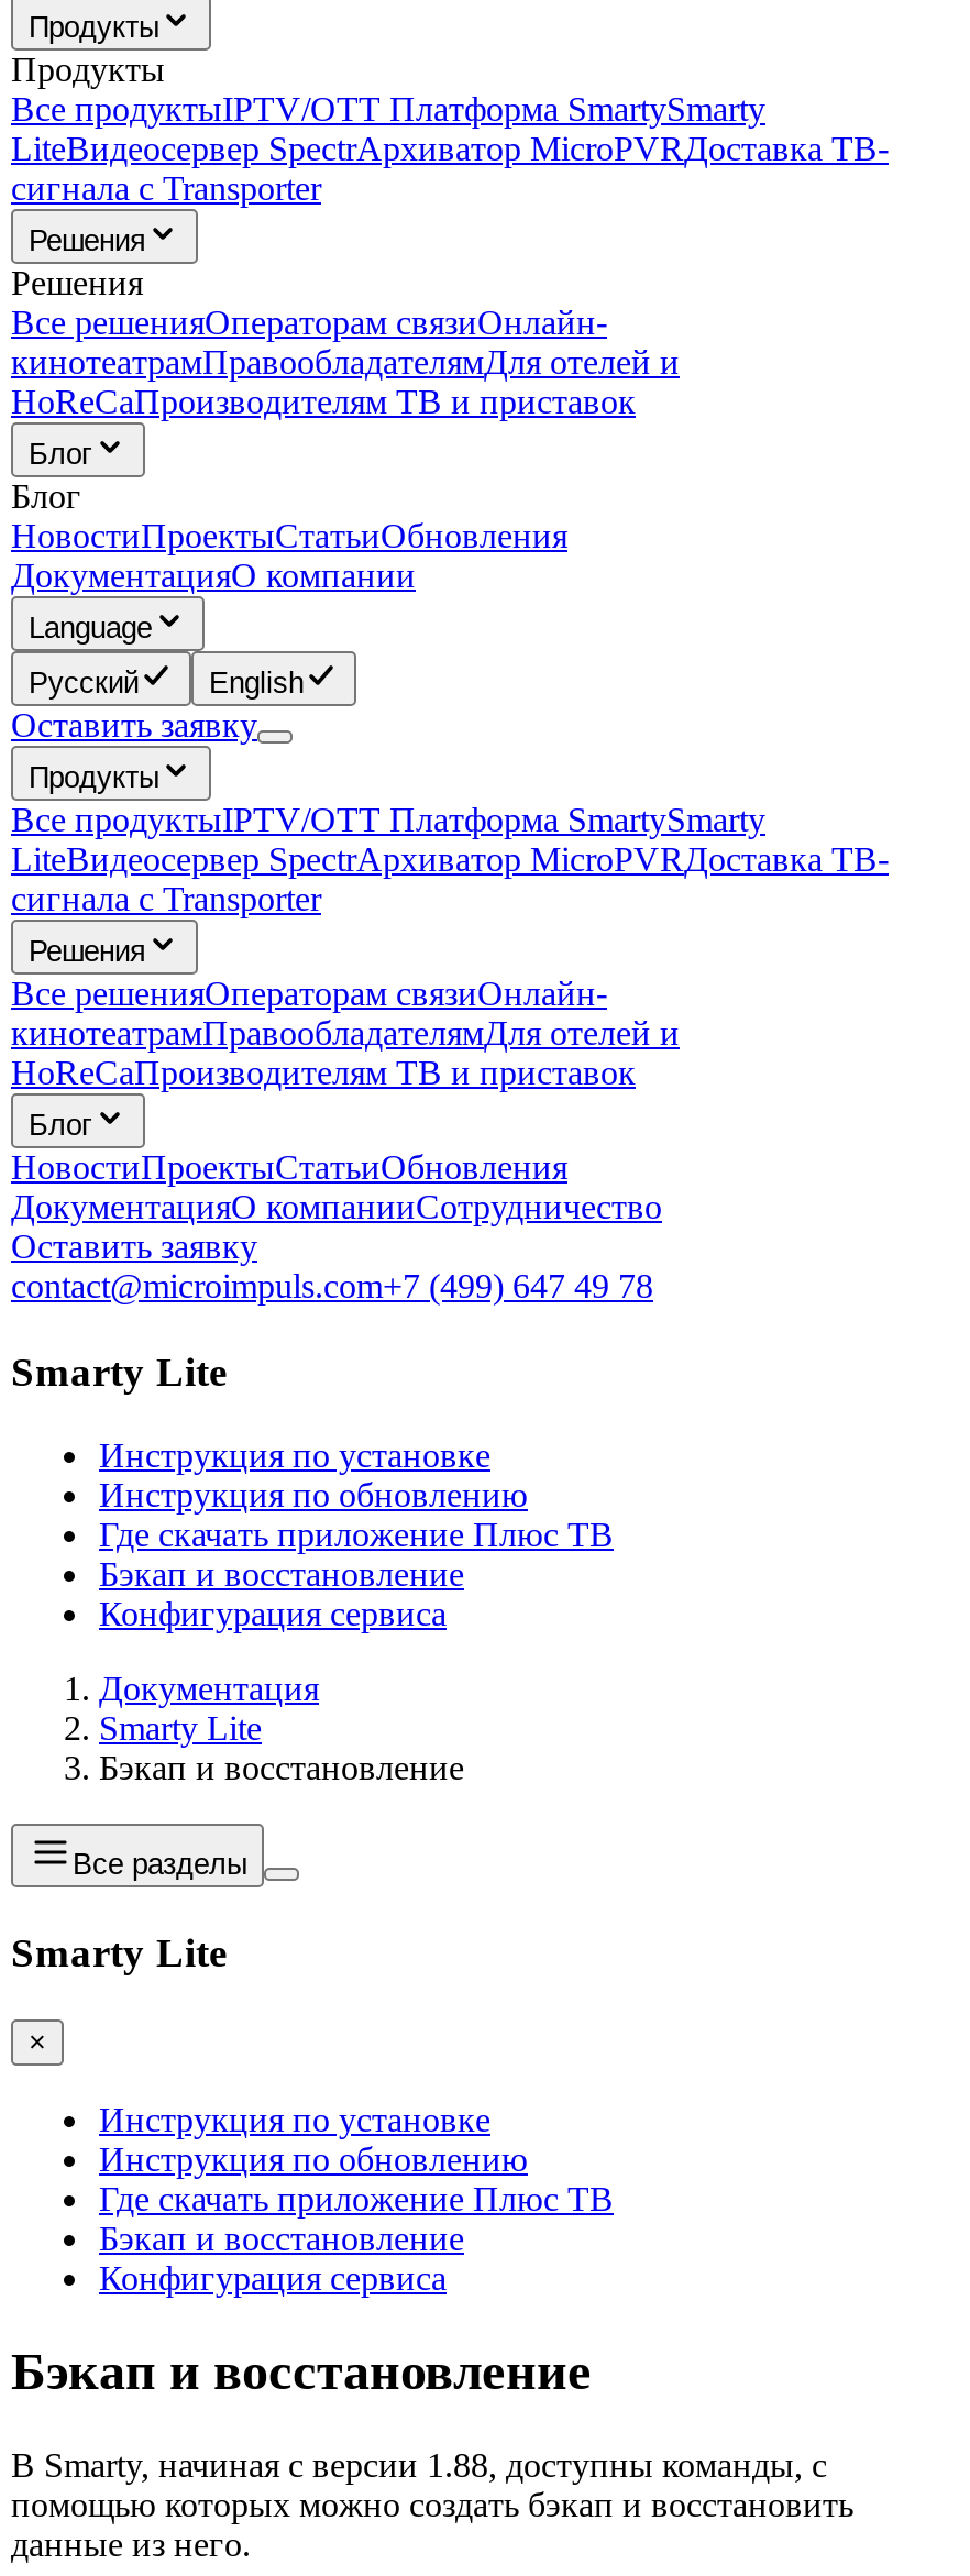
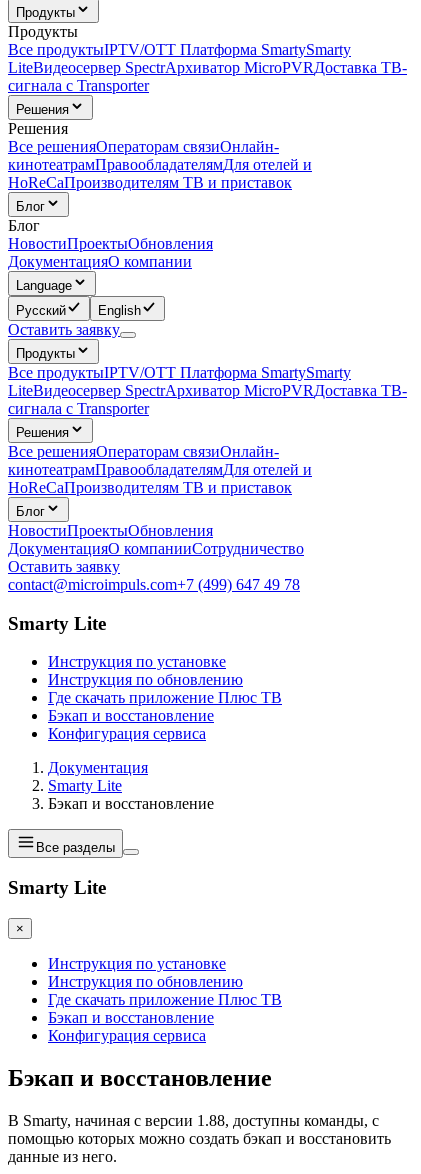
- НовостиПроектыСтатьиОбновления
+ НовостиПроектыОбновления

- НовостиПроектыСтатьиОбновления
+ НовостиПроектыОбновления
